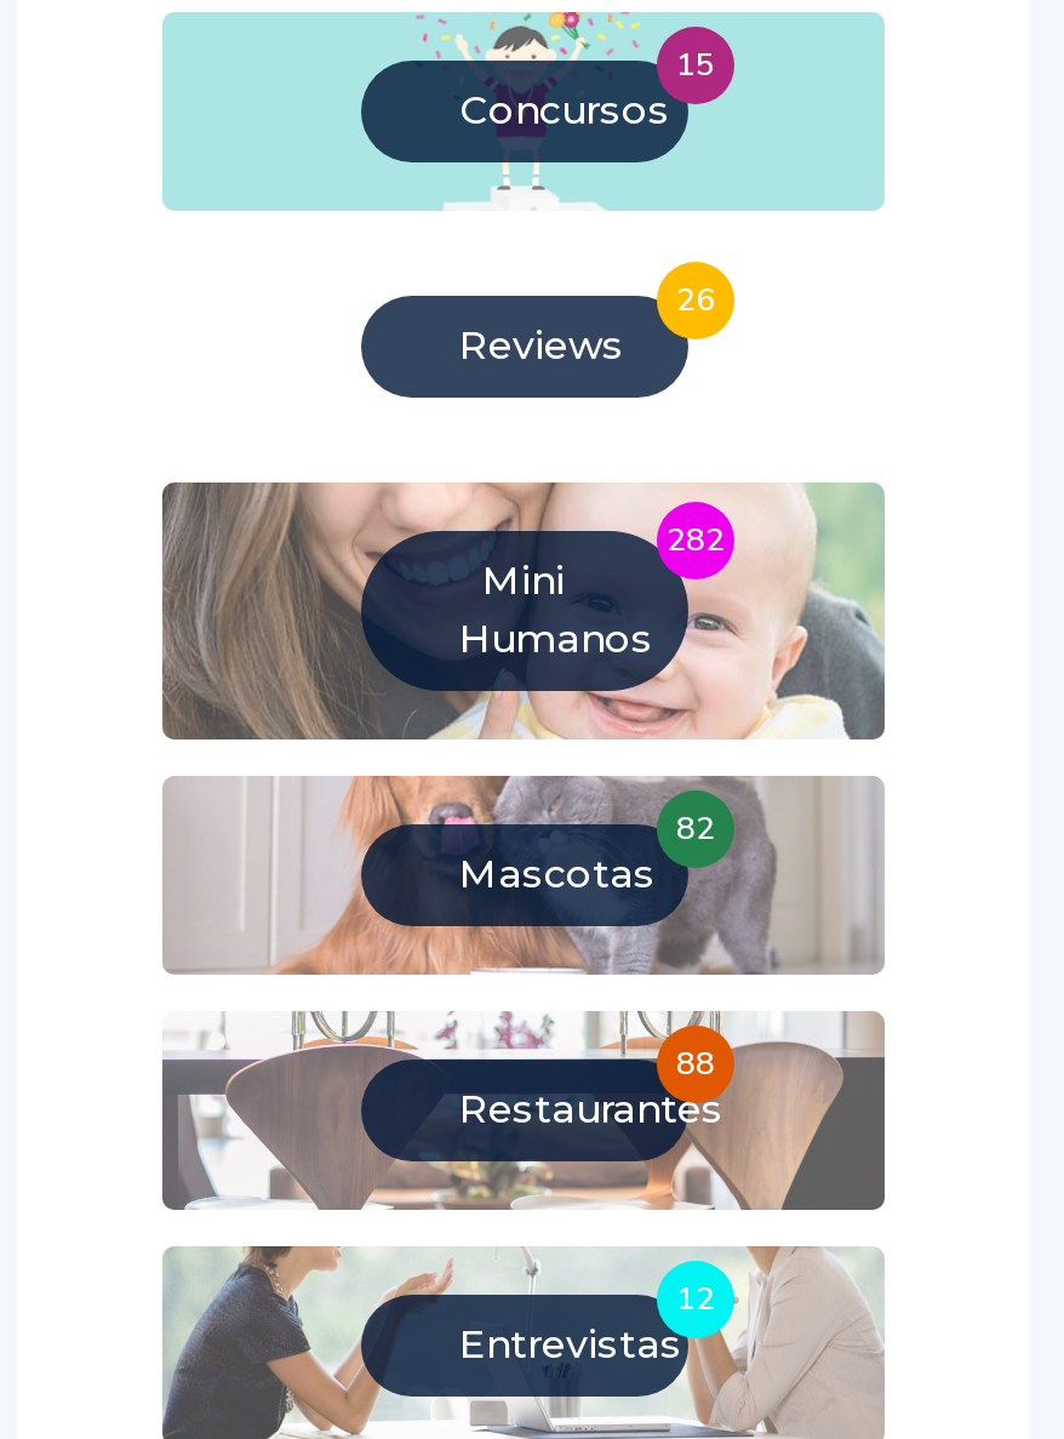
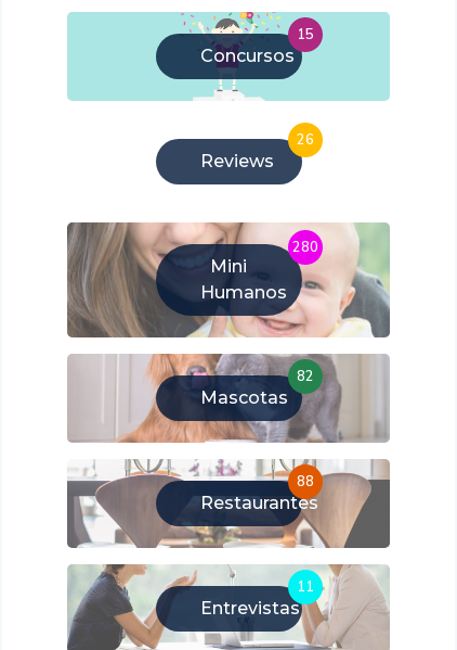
- 282
+ 280

- 12
+ 11
